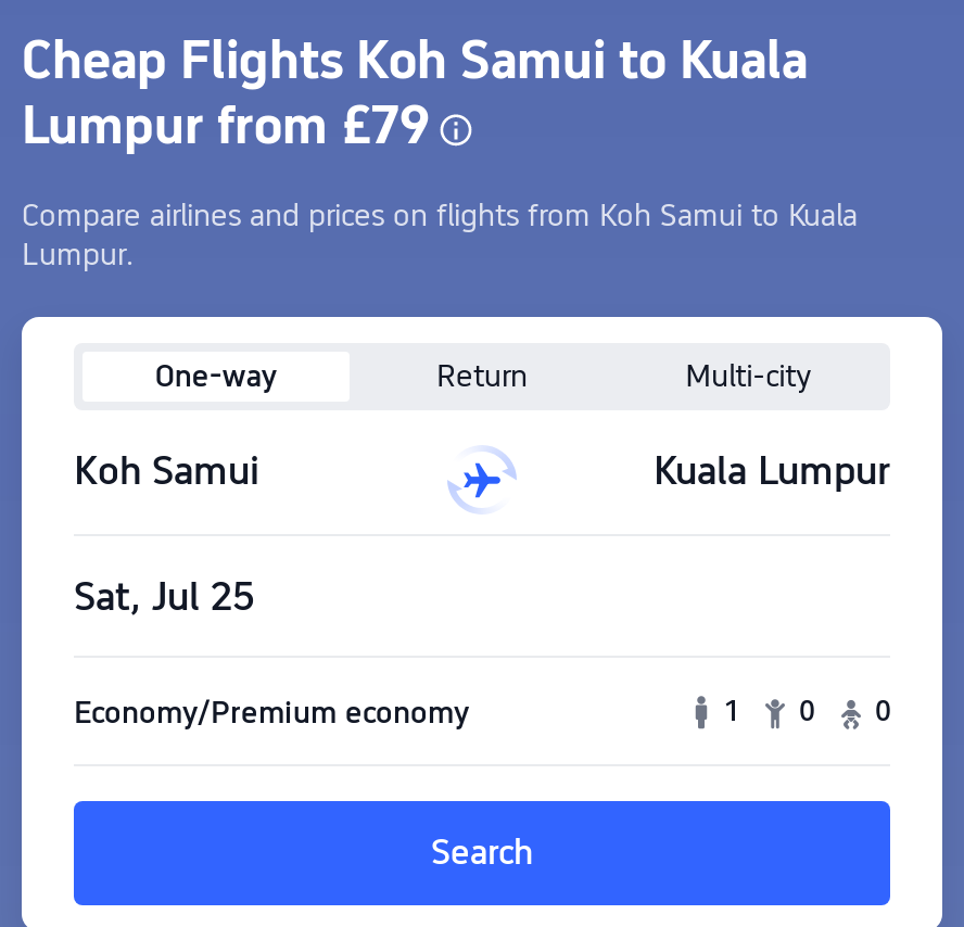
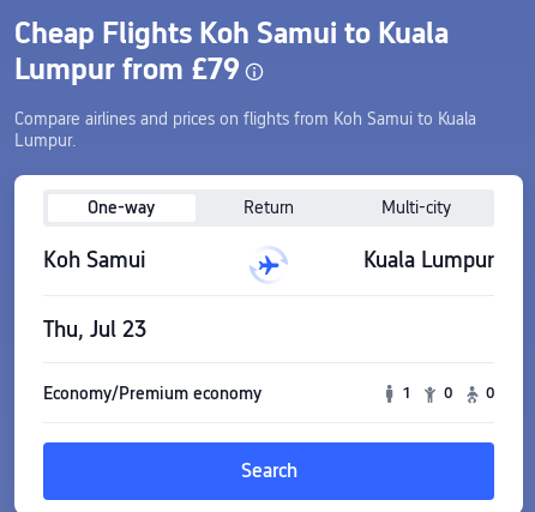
- Sat, Jul 25
+ Thu, Jul 23
